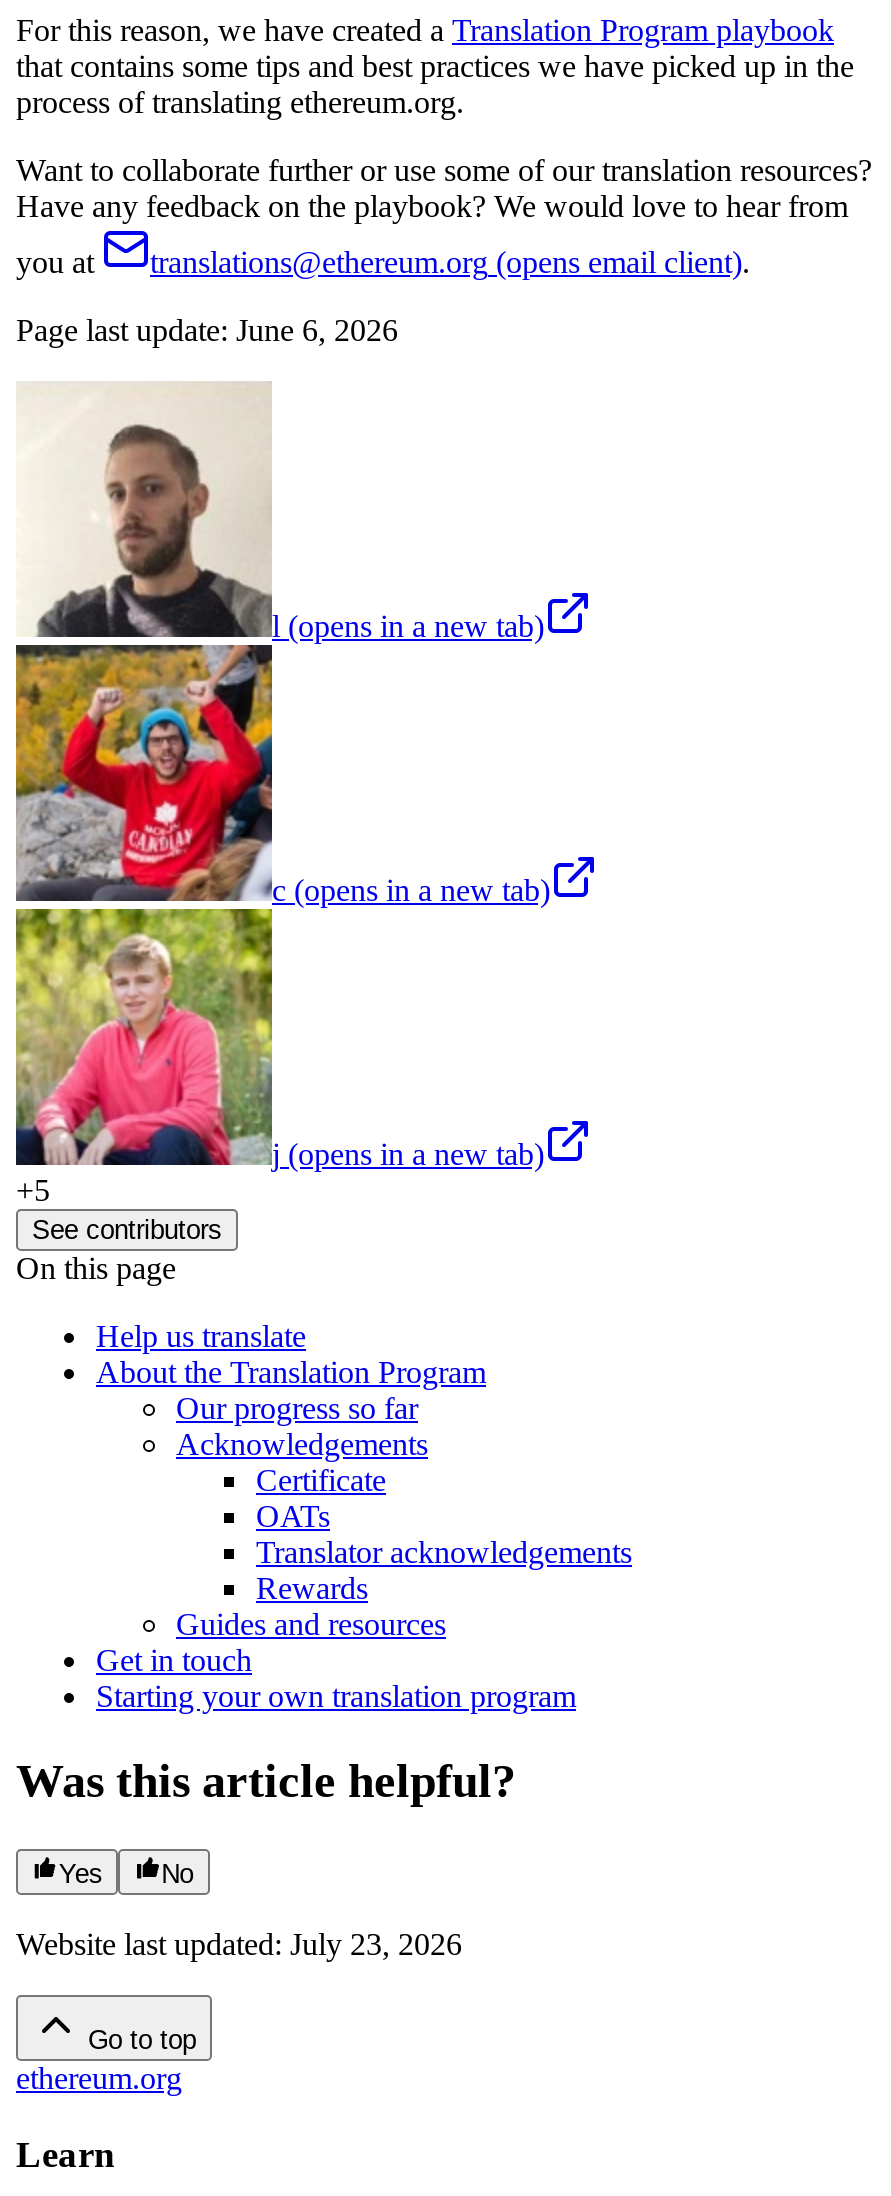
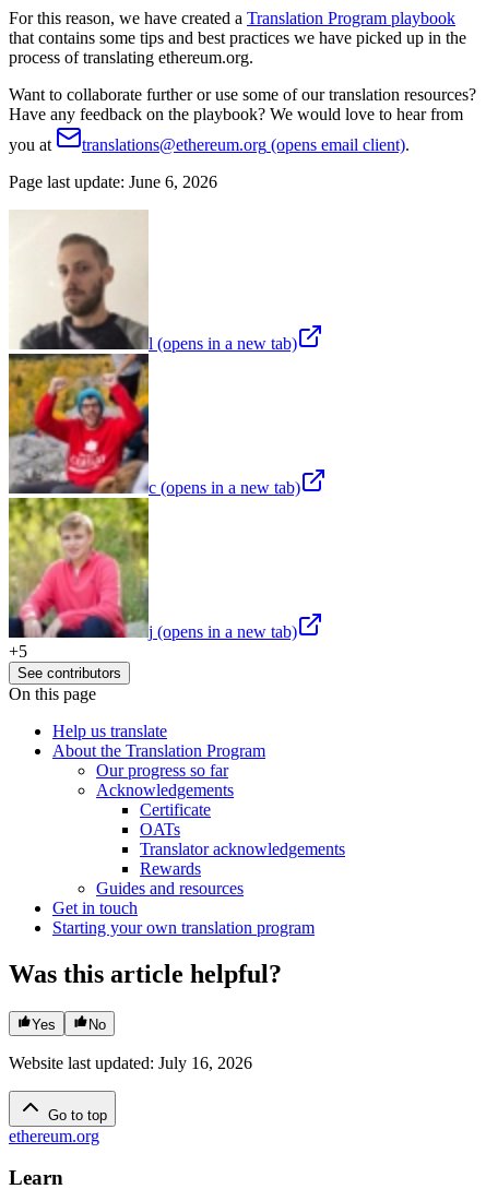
- Website last updated: July 23, 2026
+ Website last updated: July 16, 2026
